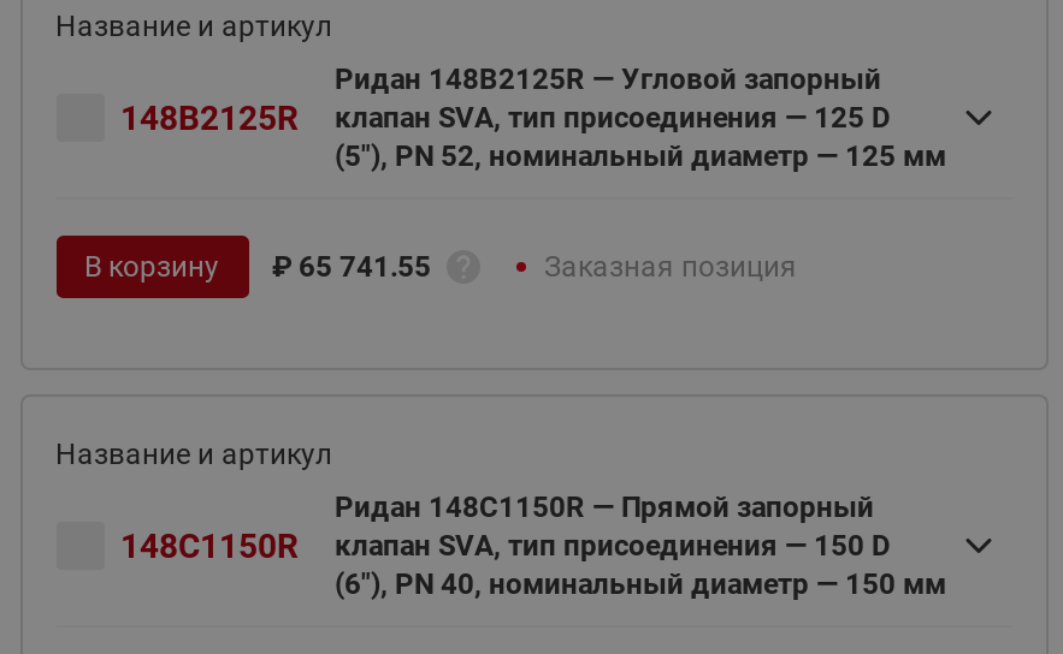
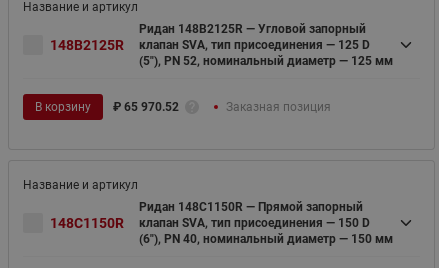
- В корзину ₽ 65 741.55
+ В корзину ₽ 65 970.52
